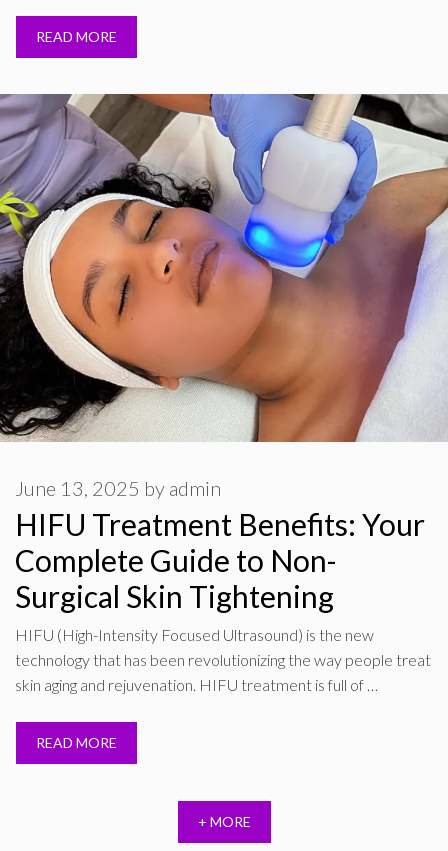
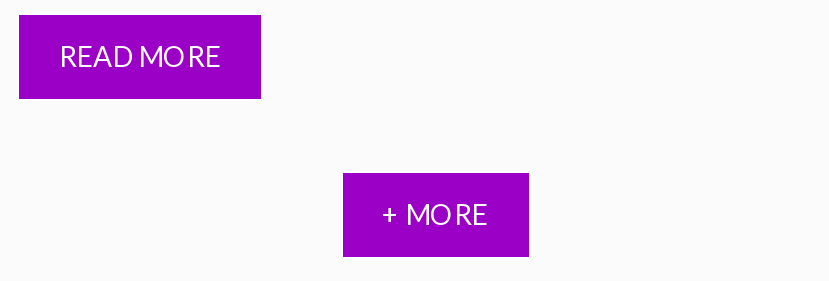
- [image]
- June 13, 2025 by admin

- HIFU Treatment Benefits: Your
- Complete Guide to Non-
- Surgical Skin Tightening

- HIFU (High-Intensity Focused Ultrasound) is the new
- technology that has been revolutionizing the way people treat
- skin aging and rejuvenation. HIFU treatment is full of …
- READ MORE
